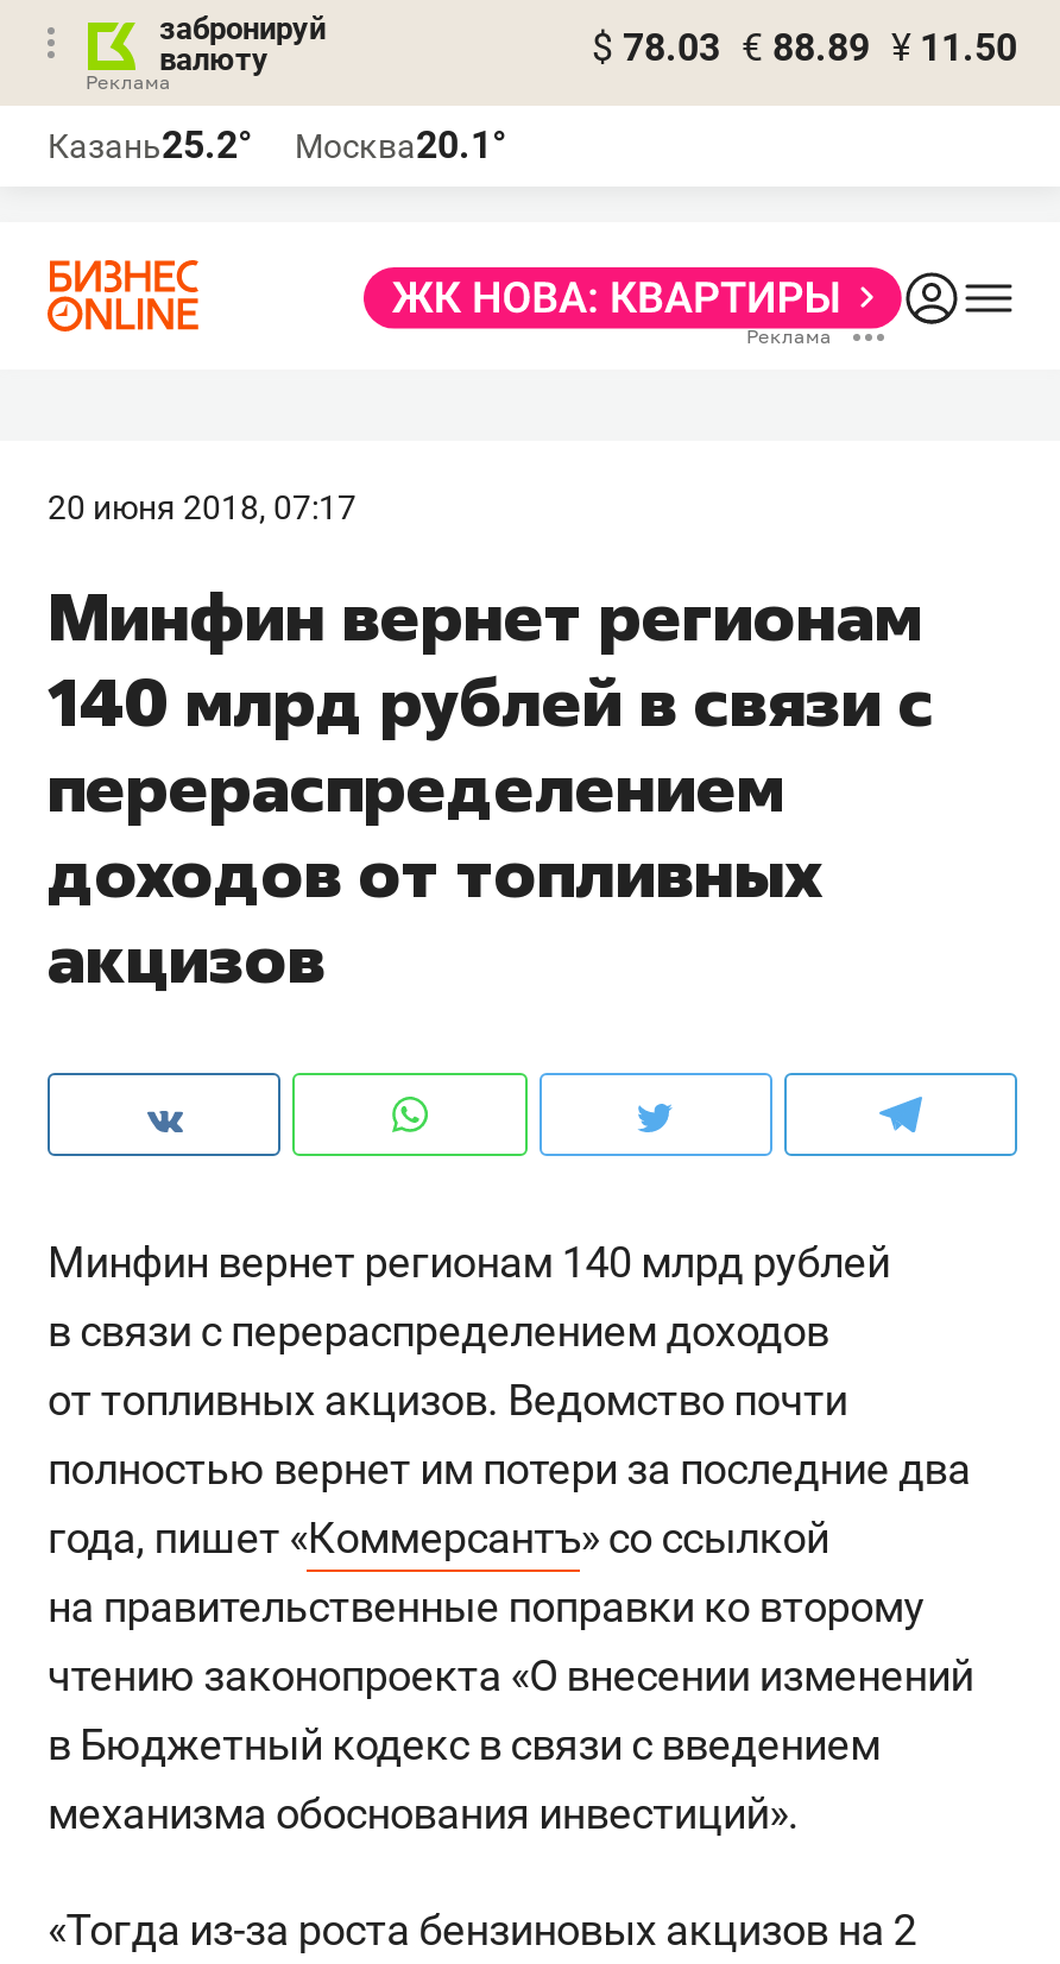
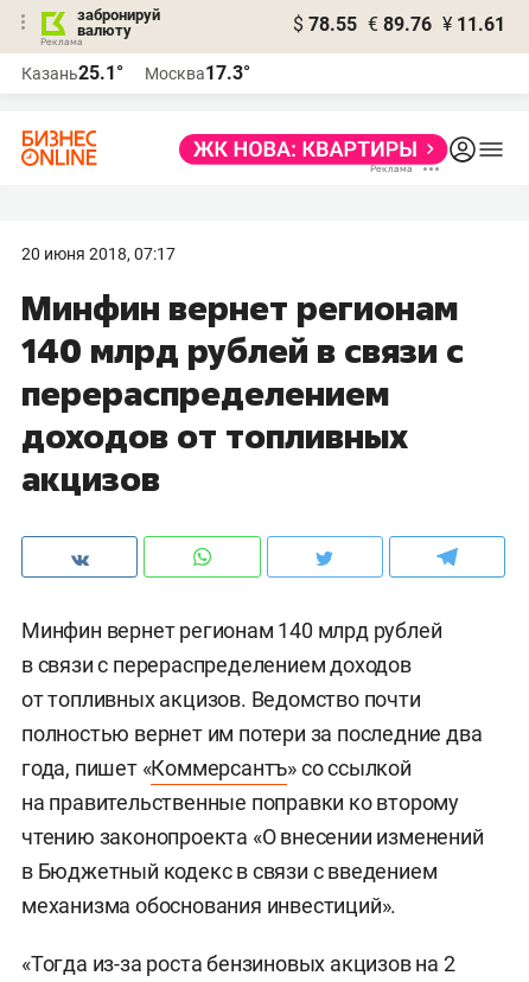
- $ 78.03 € 88.89 ¥ 11.50
+ $ 78.55 € 89.76 ¥ 11.61

- Казань25.2°
+ Казань25.1°

- Москва20.1°
+ Москва17.3°
